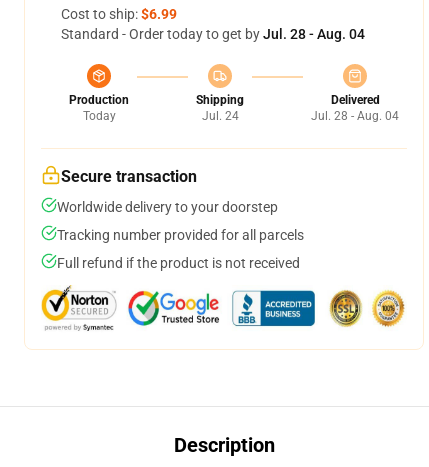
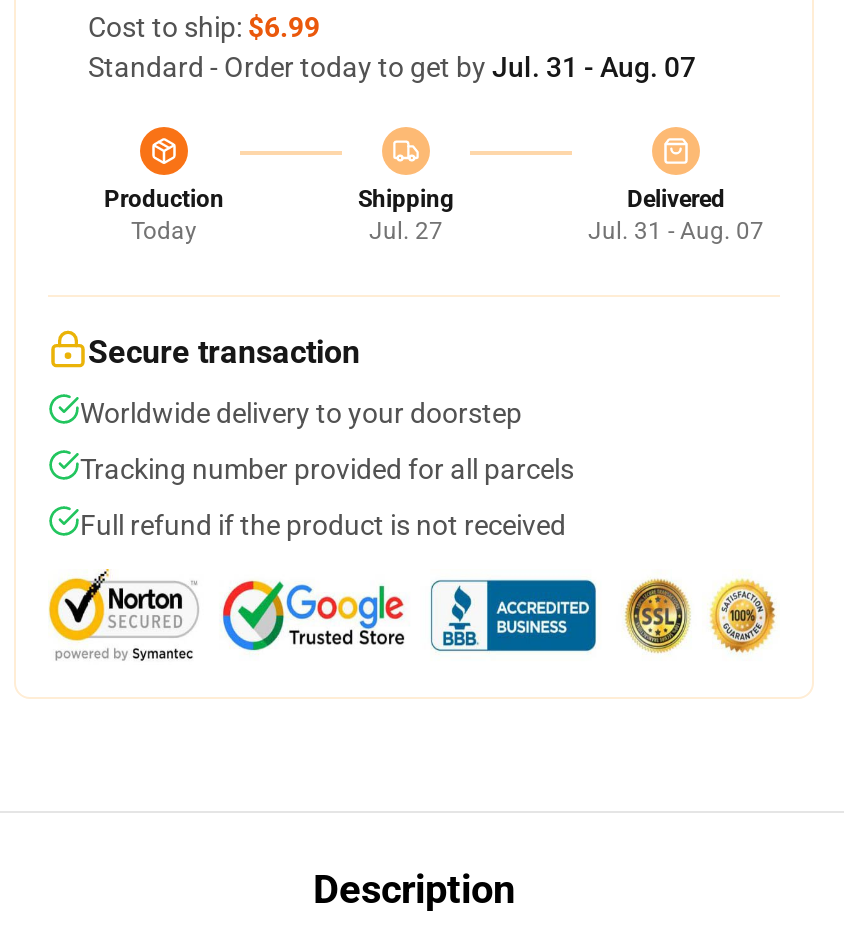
- Standard - Order today to get by Jul. 28 - Aug. 04
+ Standard - Order today to get by Jul. 31 - Aug. 07

- Jul. 24
+ Jul. 27

- Jul. 28 - Aug. 04
+ Jul. 31 - Aug. 07
